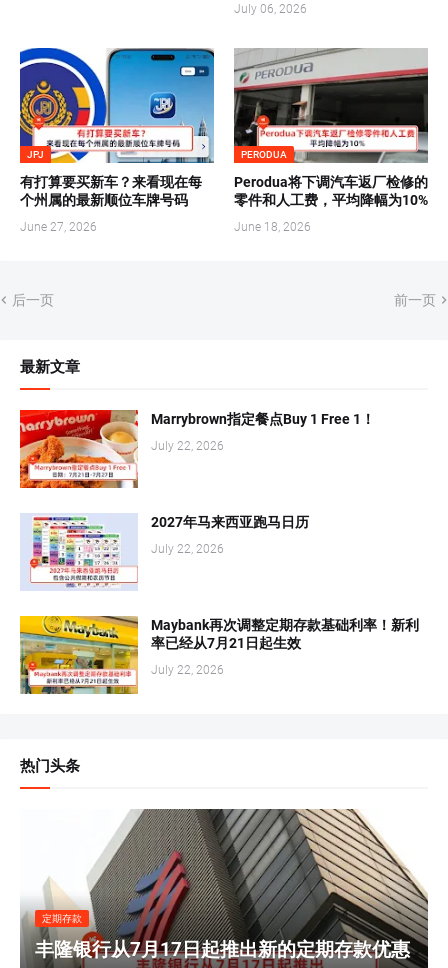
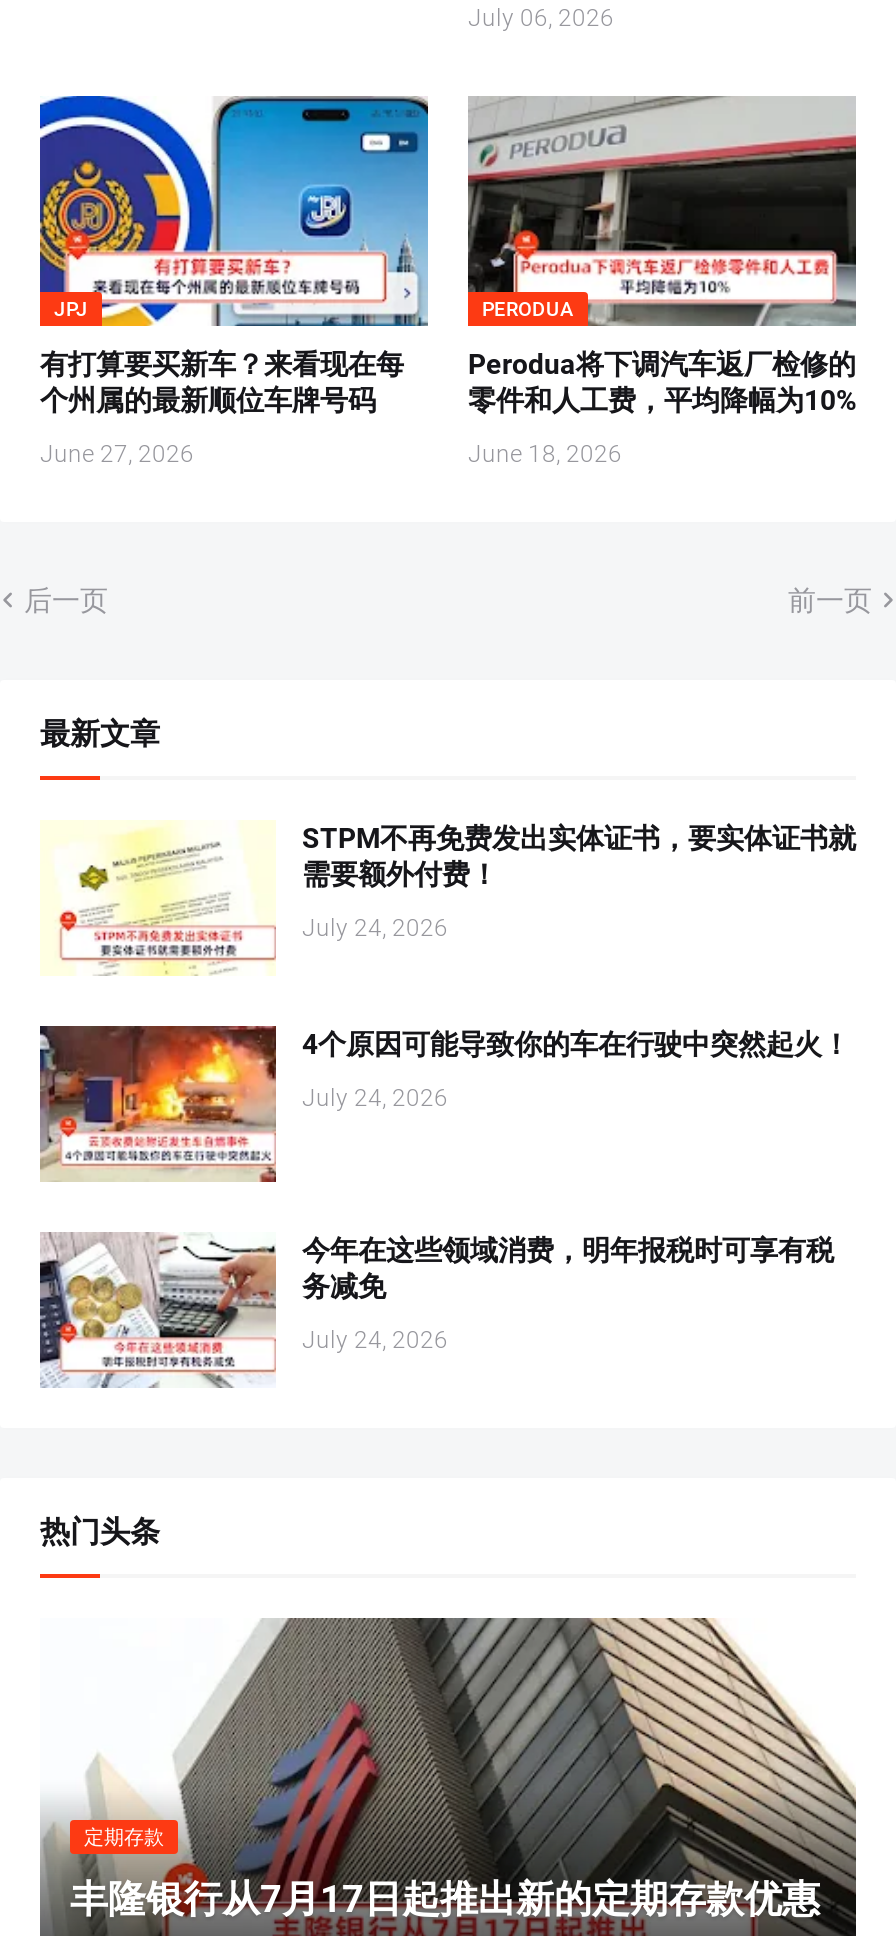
- [image]
- Marrybrown指定餐点Buy 1 Free 1！
+ [image]
+ STPM不再免费发出实体证书，要实体证书就
+ 需要额外付费！

- July 22, 2026
+ July 24, 2026

- [image]
- 2027年马来西亚跑马日历
+ [image]
+ 4个原因可能导致你的车在行驶中突然起火！

- July 22, 2026
+ July 24, 2026

- [image]
- Maybank再次调整定期存款基础利率！新利
- 率已经从7月21日起生效
+ [image]
+ 今年在这些领域消费，明年报税时可享有税
+ 务减免

- July 22, 2026
+ July 24, 2026
